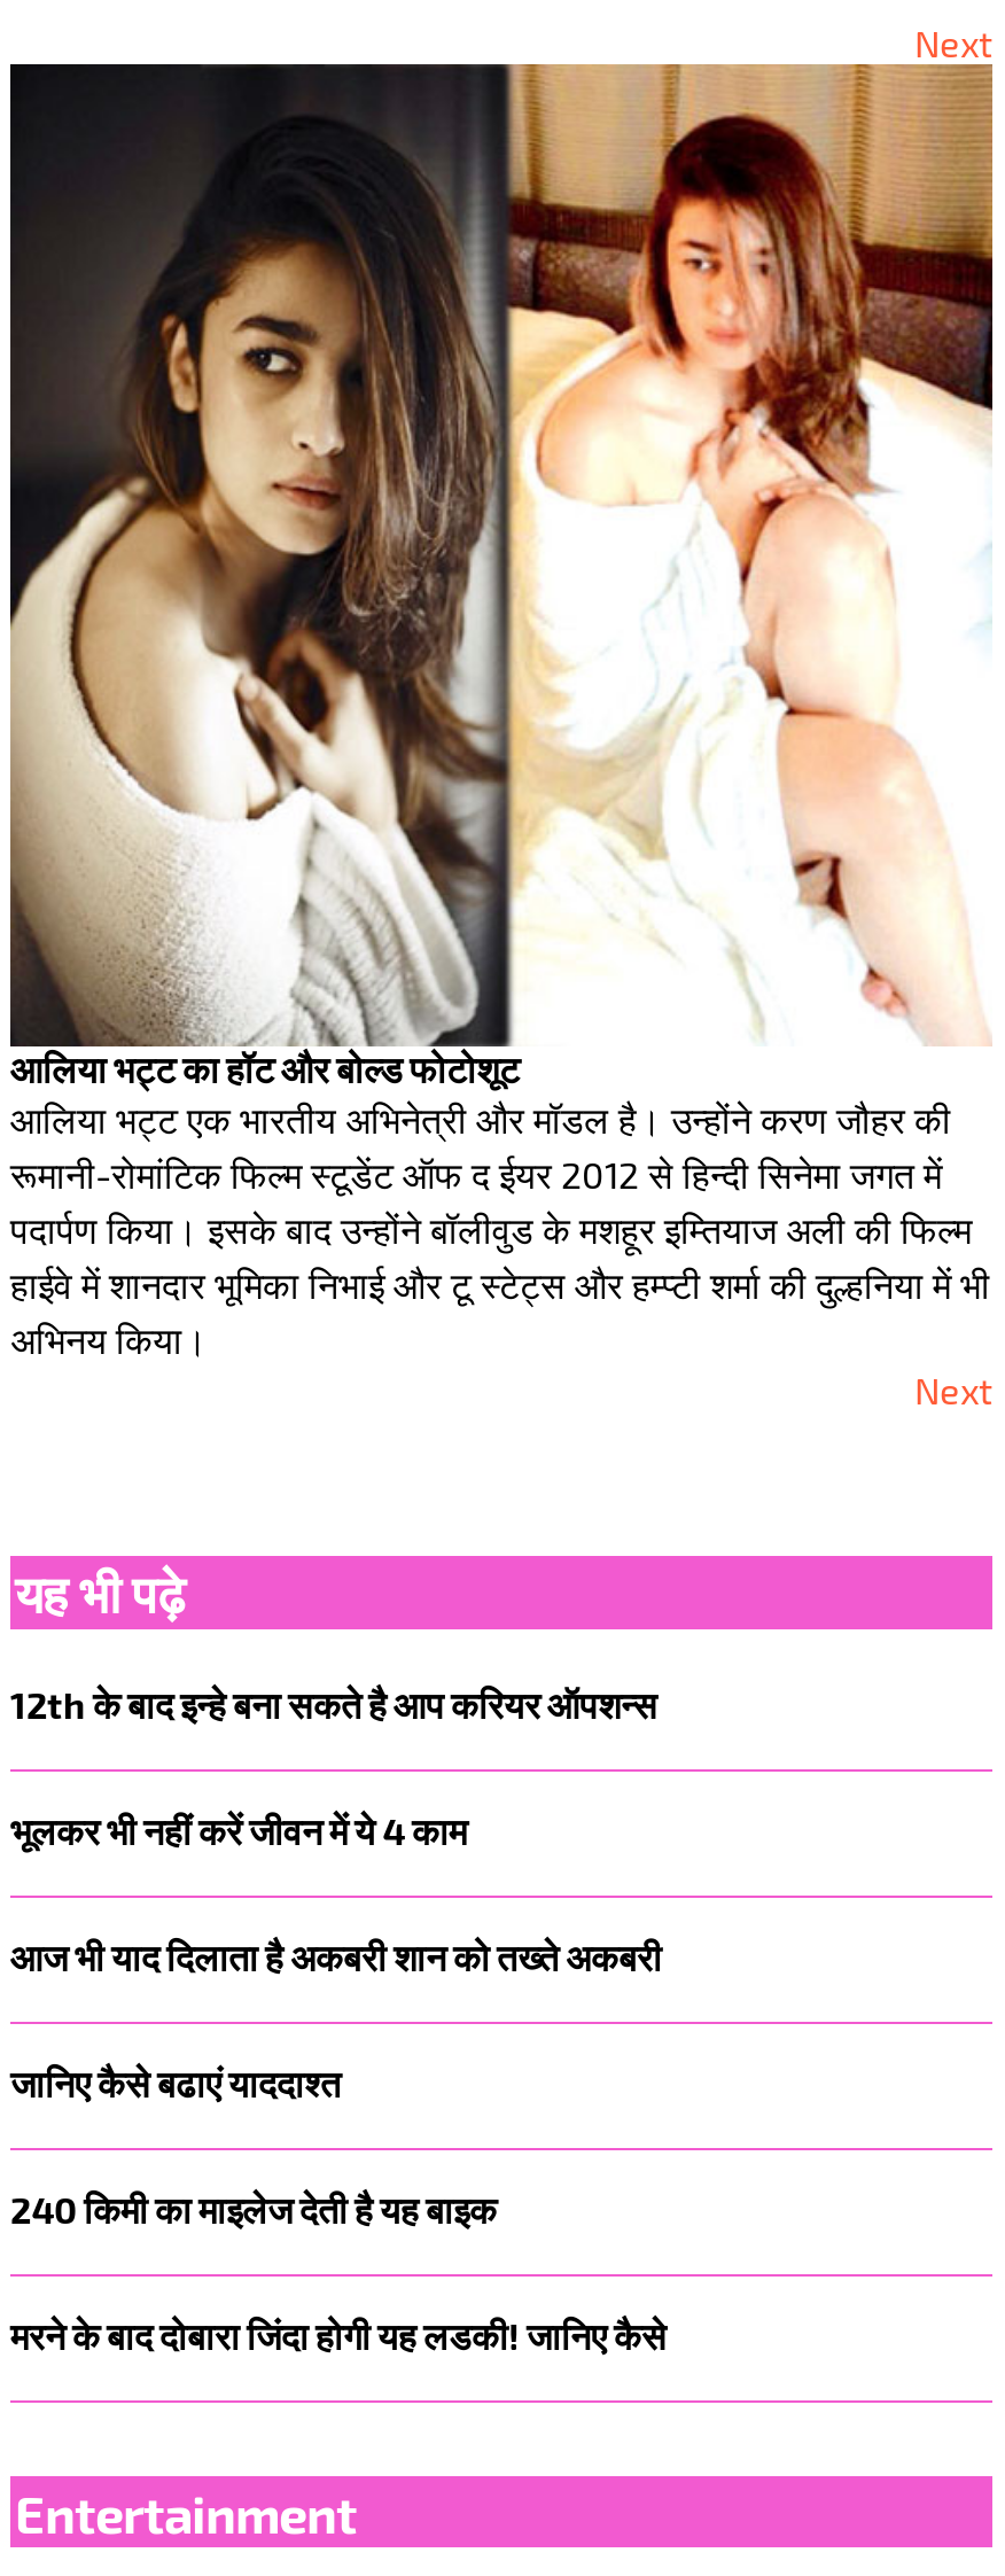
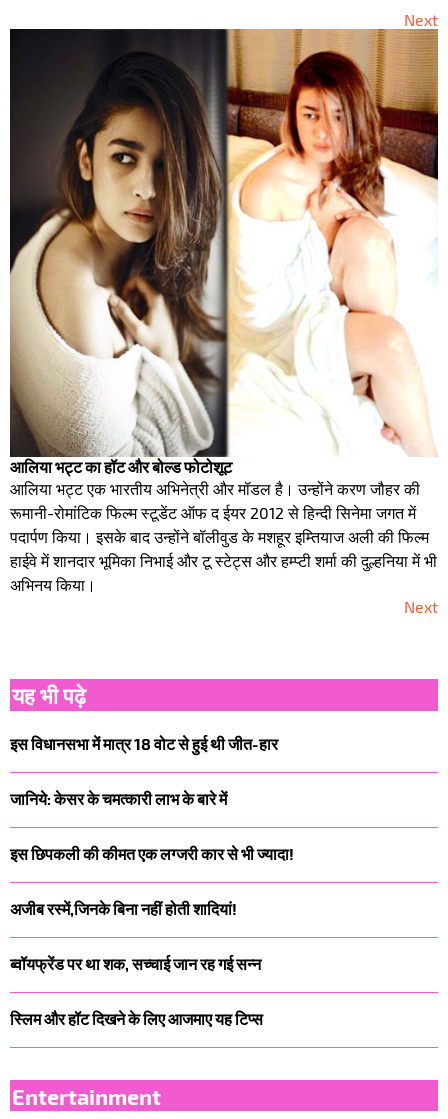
- 12th के बाद इन्हे बना सकते है आप करियर ऑपशन्स
+ इस विधानसभा में मात्र 18 वोट से हुई थी जीत-हार

- भूलकर भी नहीं करें जीवन में ये 4 काम
+ जानिये: केसर के चमत्कारी लाभ के बारे में

- आज भी याद दिलाता है अकबरी शान को तख्ते अकबरी
+ इस छिपकली की कीमत एक लग्जरी कार से भी ज्यादा!

- जानिए कैसे बढाएं याददाश्त
+ अजीब रस्में,जिनके बिना नहीं होती शादियां!

- 240 किमी का माइलेज देती है यह बाइक
+ ब्वॉयफ्रेंड पर था शक, सच्चाई जान रह गई सन्न

- मरने के बाद दोबारा जिंदा होगी यह लडकी! जानिए कैसे
+ स्लिम और हॉट दिखने के लिए आजमाए यह टिप्स
